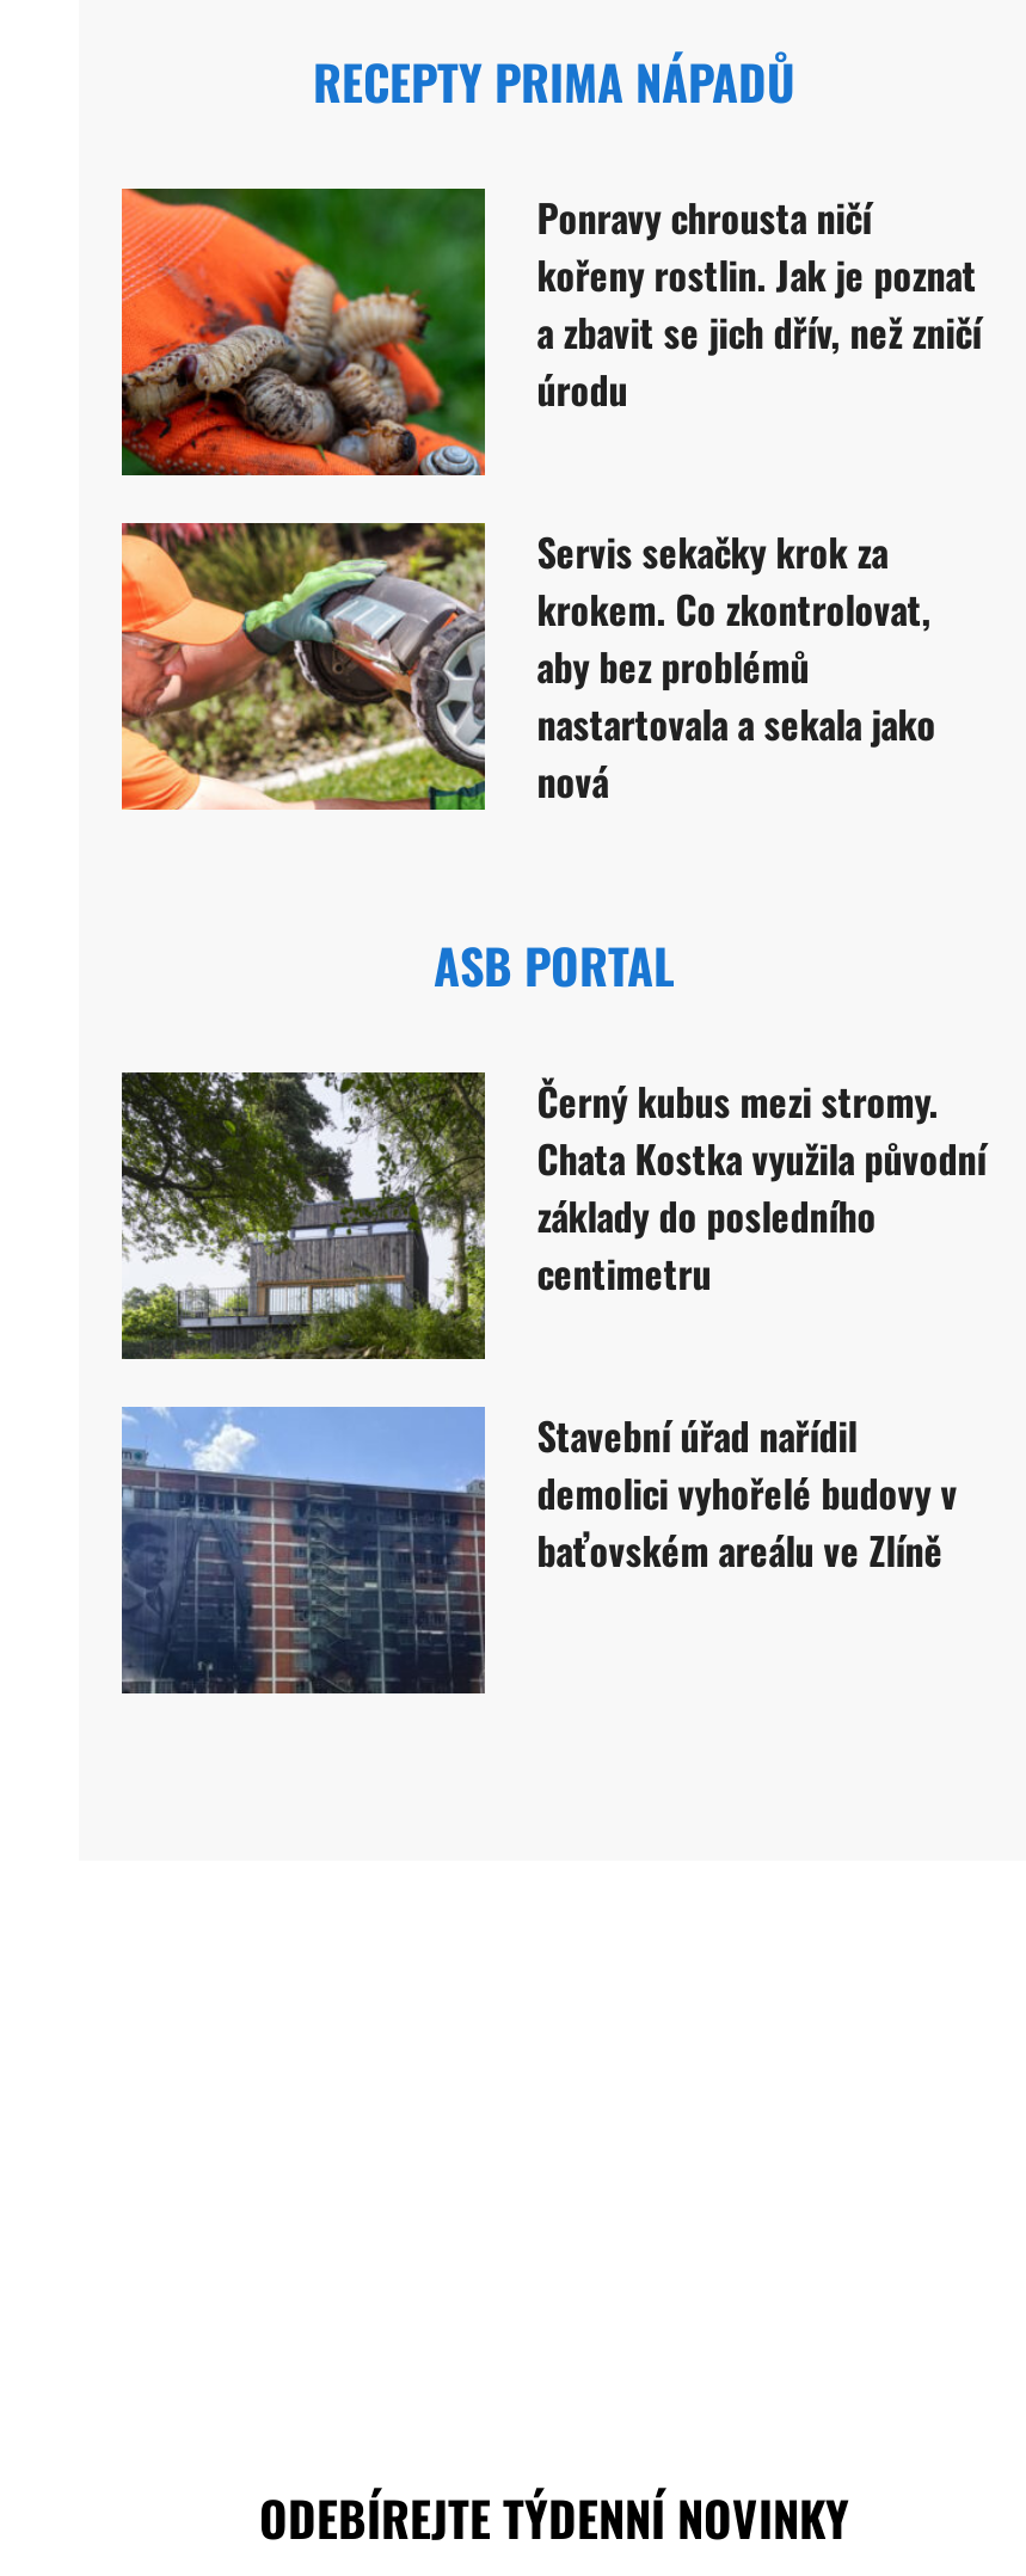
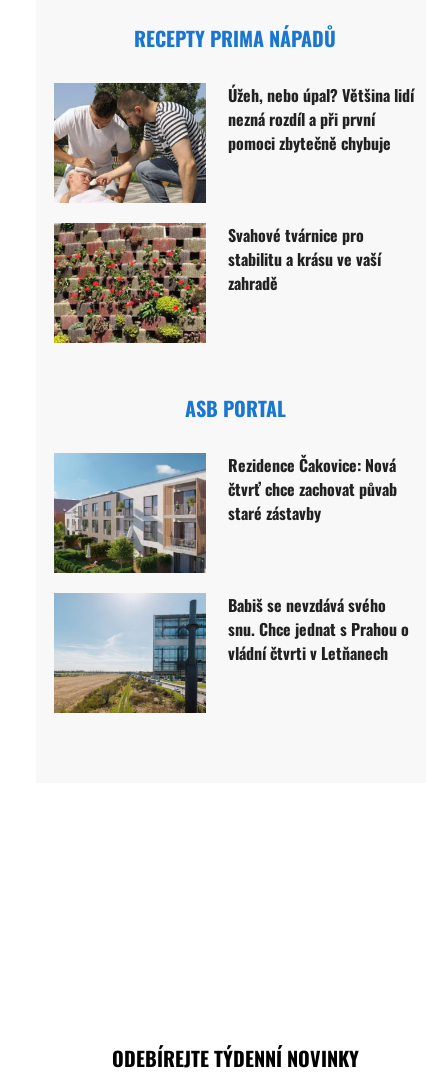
- [image]
- Ponravy chrousta ničí
- kořeny rostlin. Jak je poznat
- a zbavit se jich dřív, než zničí
- úrodu
+ [image]
+ Úžeh, nebo úpal? Většina lidí
+ nezná rozdíl a při první
+ pomoci zbytečně chybuje

- [image]
- Servis sekačky krok za
- krokem. Co zkontrolovat,
- aby bez problémů
- nastartovala a sekala jako
- nová
+ [image]
+ Svahové tvárnice pro
+ stabilitu a krásu ve vaší
+ zahradě

- [image]
- Černý kubus mezi stromy.
- Chata Kostka využila původní
- základy do posledního
- centimetru
+ [image]
+ Rezidence Čakovice: Nová
+ čtvrť chce zachovat půvab
+ staré zástavby

- [image]
- Stavební úřad nařídil
- demolici vyhořelé budovy v
- baťovském areálu ve Zlíně
+ [image]
+ Babiš se nevzdává svého
+ snu. Chce jednat s Prahou o
+ vládní čtvrti v Letňanech
